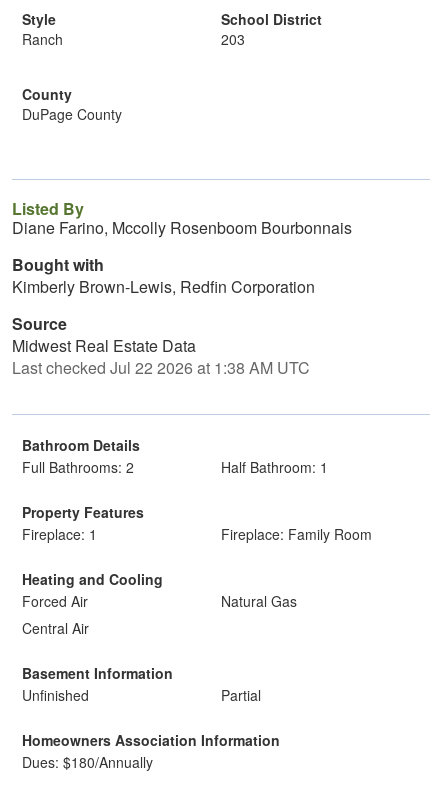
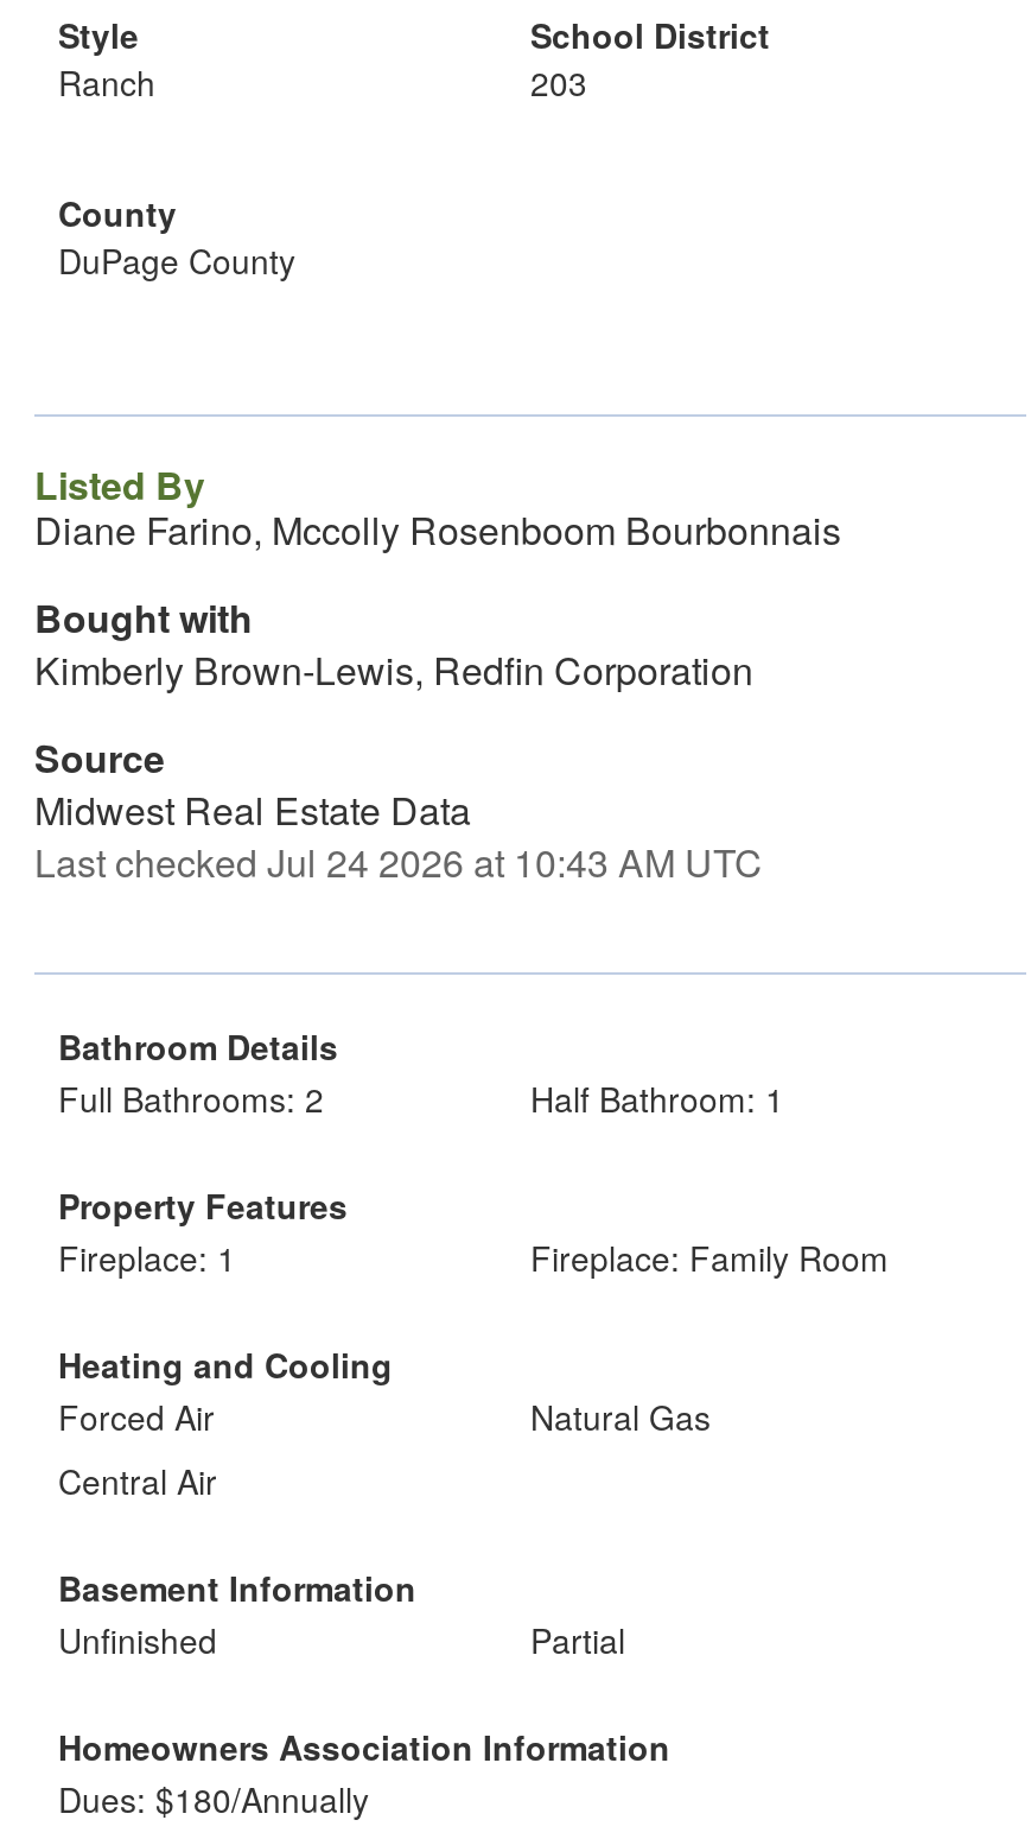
- Last checked Jul 22 2026 at 1:38 AM UTC
+ Last checked Jul 24 2026 at 10:43 AM UTC
